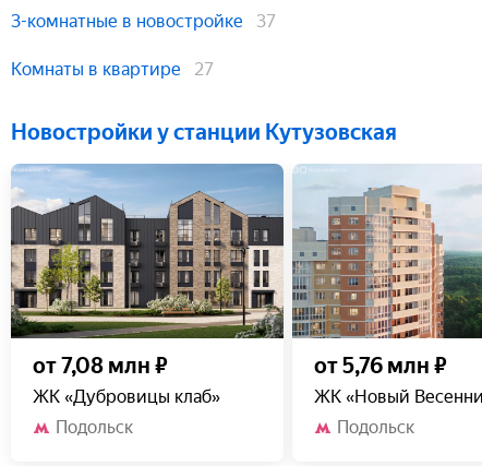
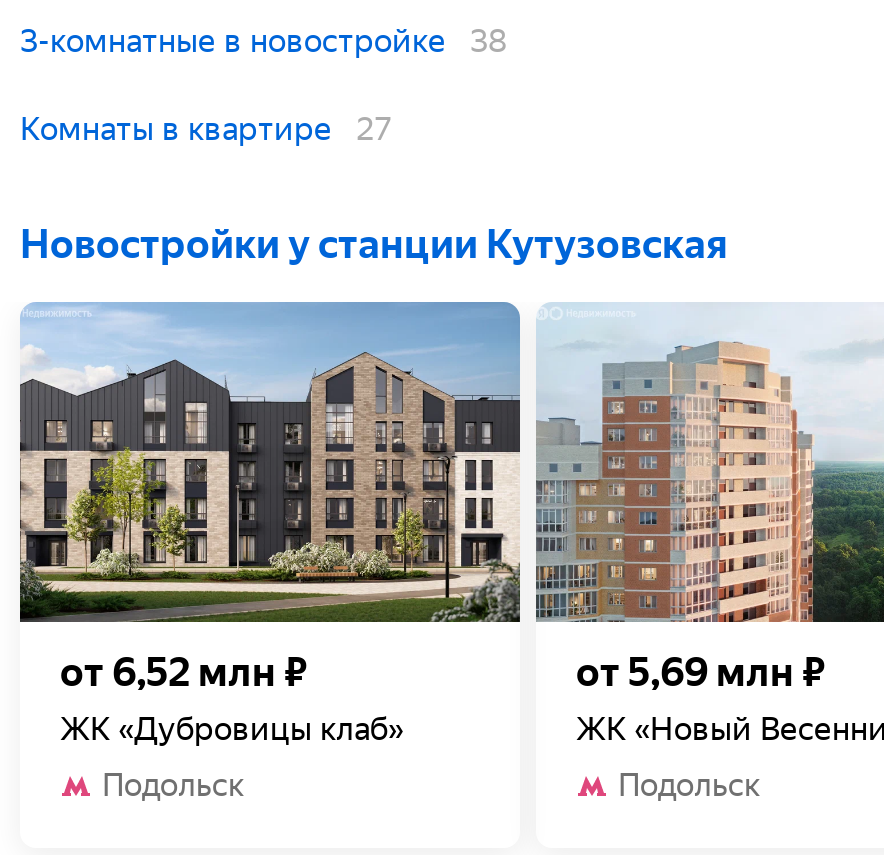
- 3-комнатные в новостройке 37
+ 3-комнатные в новостройке 38

- от 7,08 млн ₽
+ от 6,52 млн ₽

- от 5,76 млн ₽
+ от 5,69 млн ₽
